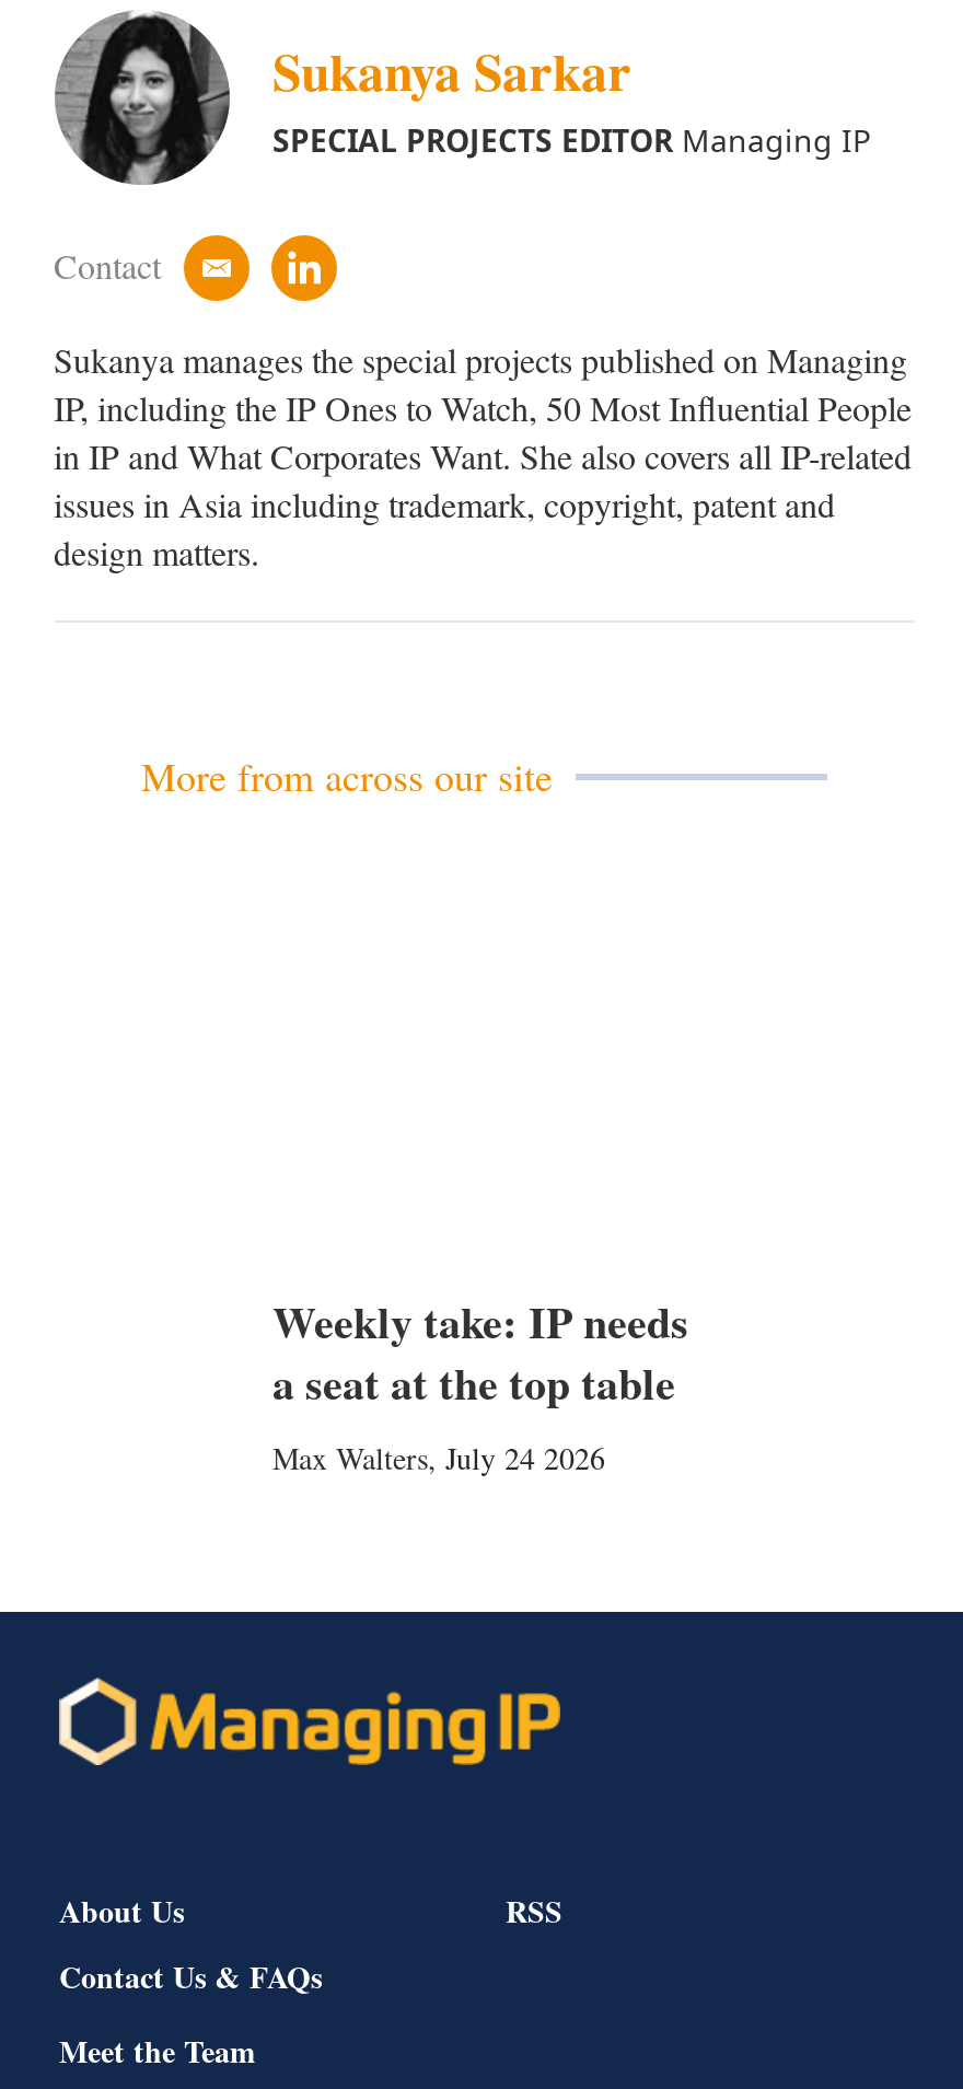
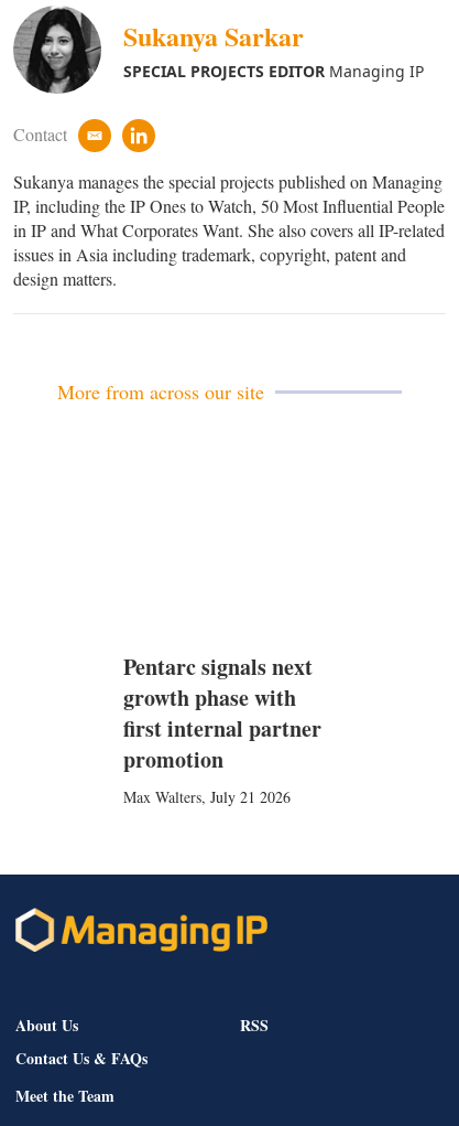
- Weekly take: IP needs
- a seat at the top table
- Max Walters, July 24 2026
+ Pentarc signals next
+ growth phase with
+ first internal partner
+ promotion
+ Max Walters, July 21 2026
